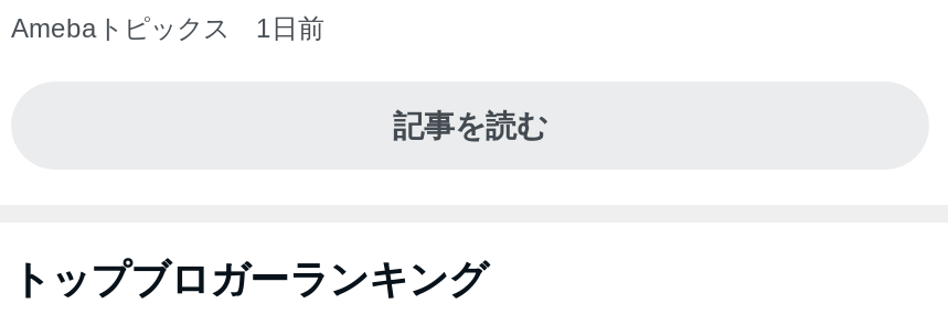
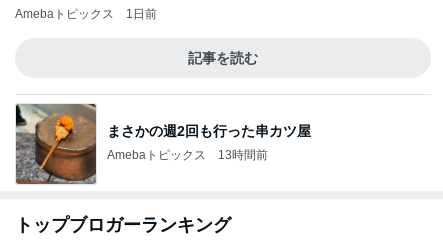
+ [image]
+ まさかの週2回も行った串カツ屋
+ Amebaトピックス
+ 13時間前
